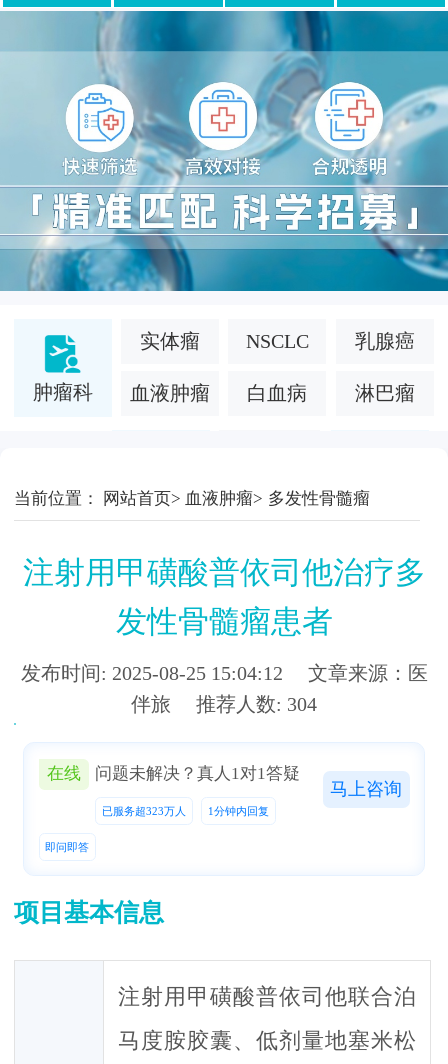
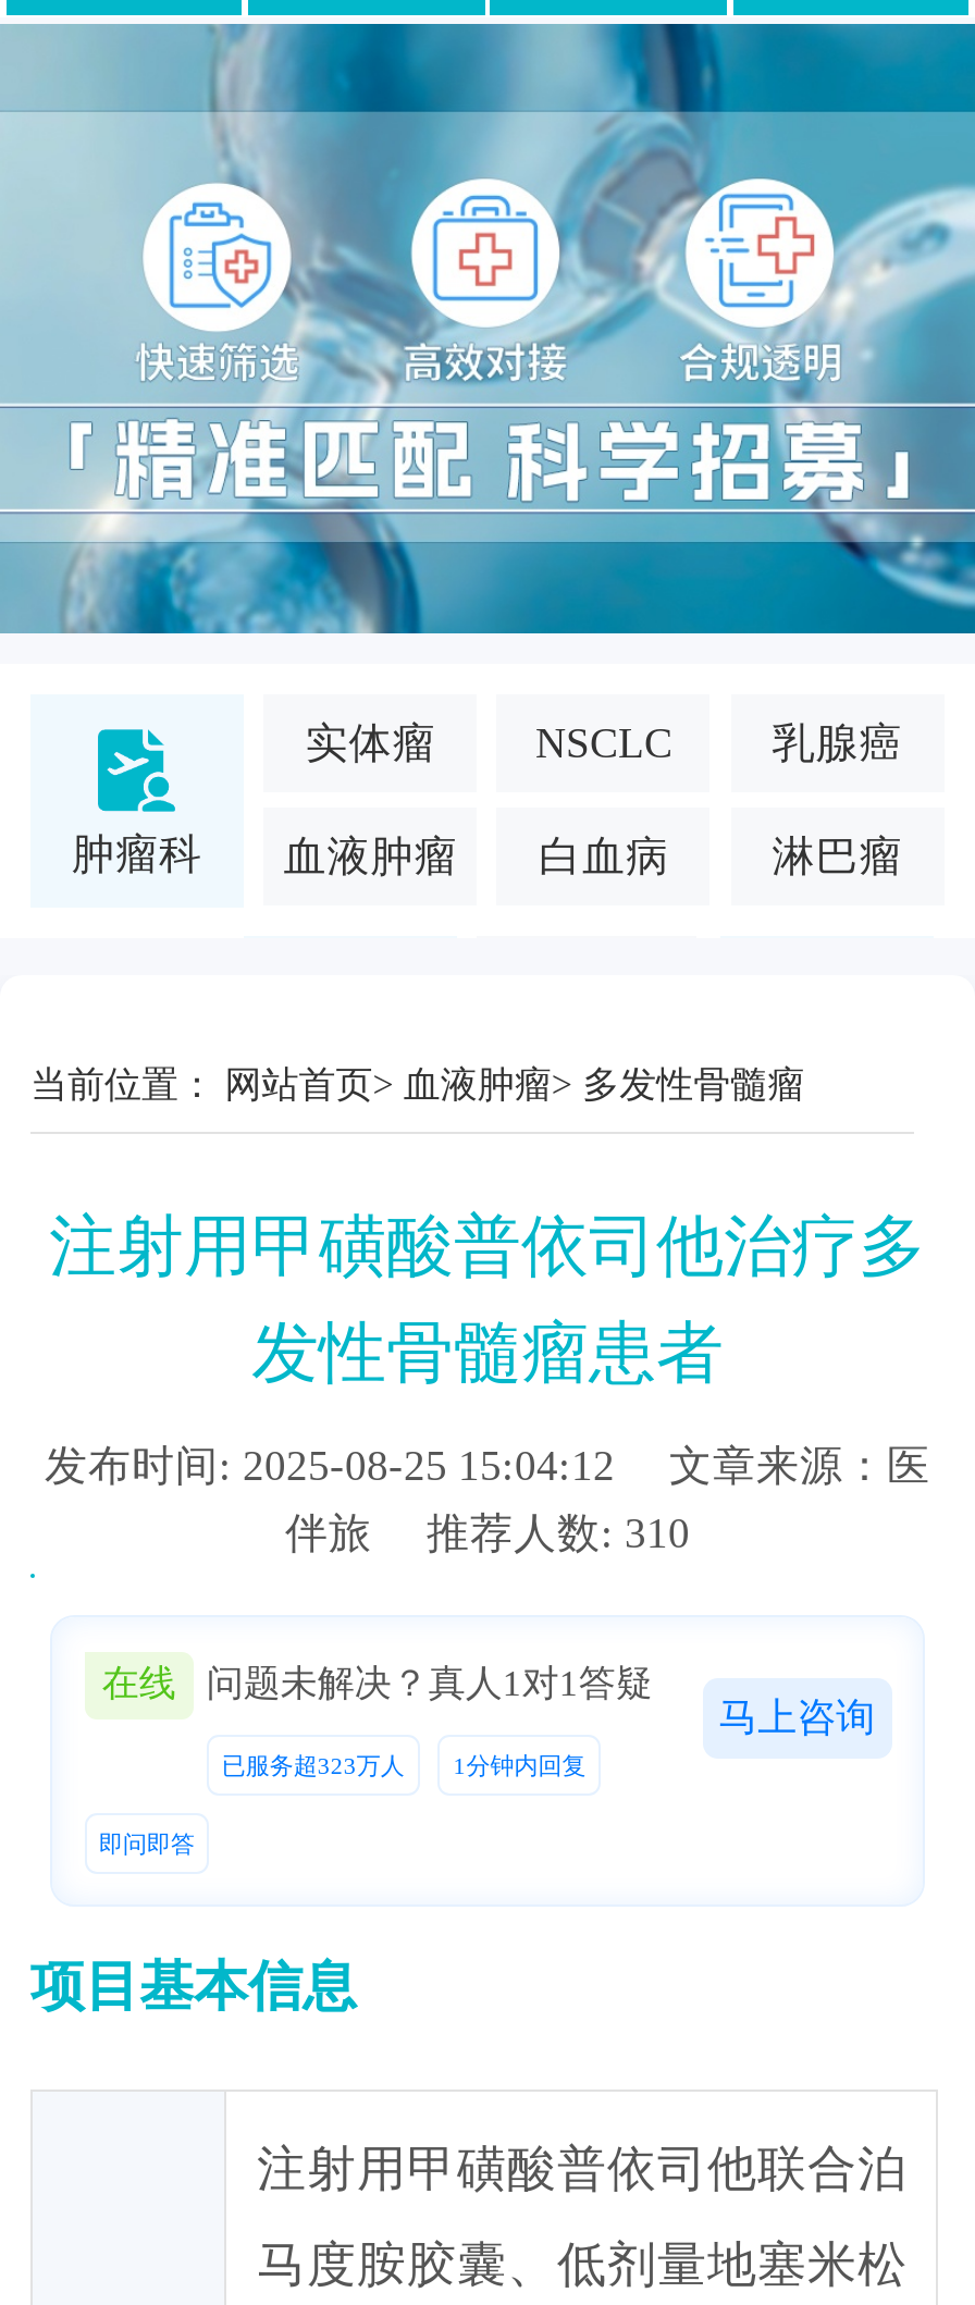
- 伴旅 推荐人数: 304
+ 伴旅 推荐人数: 310
